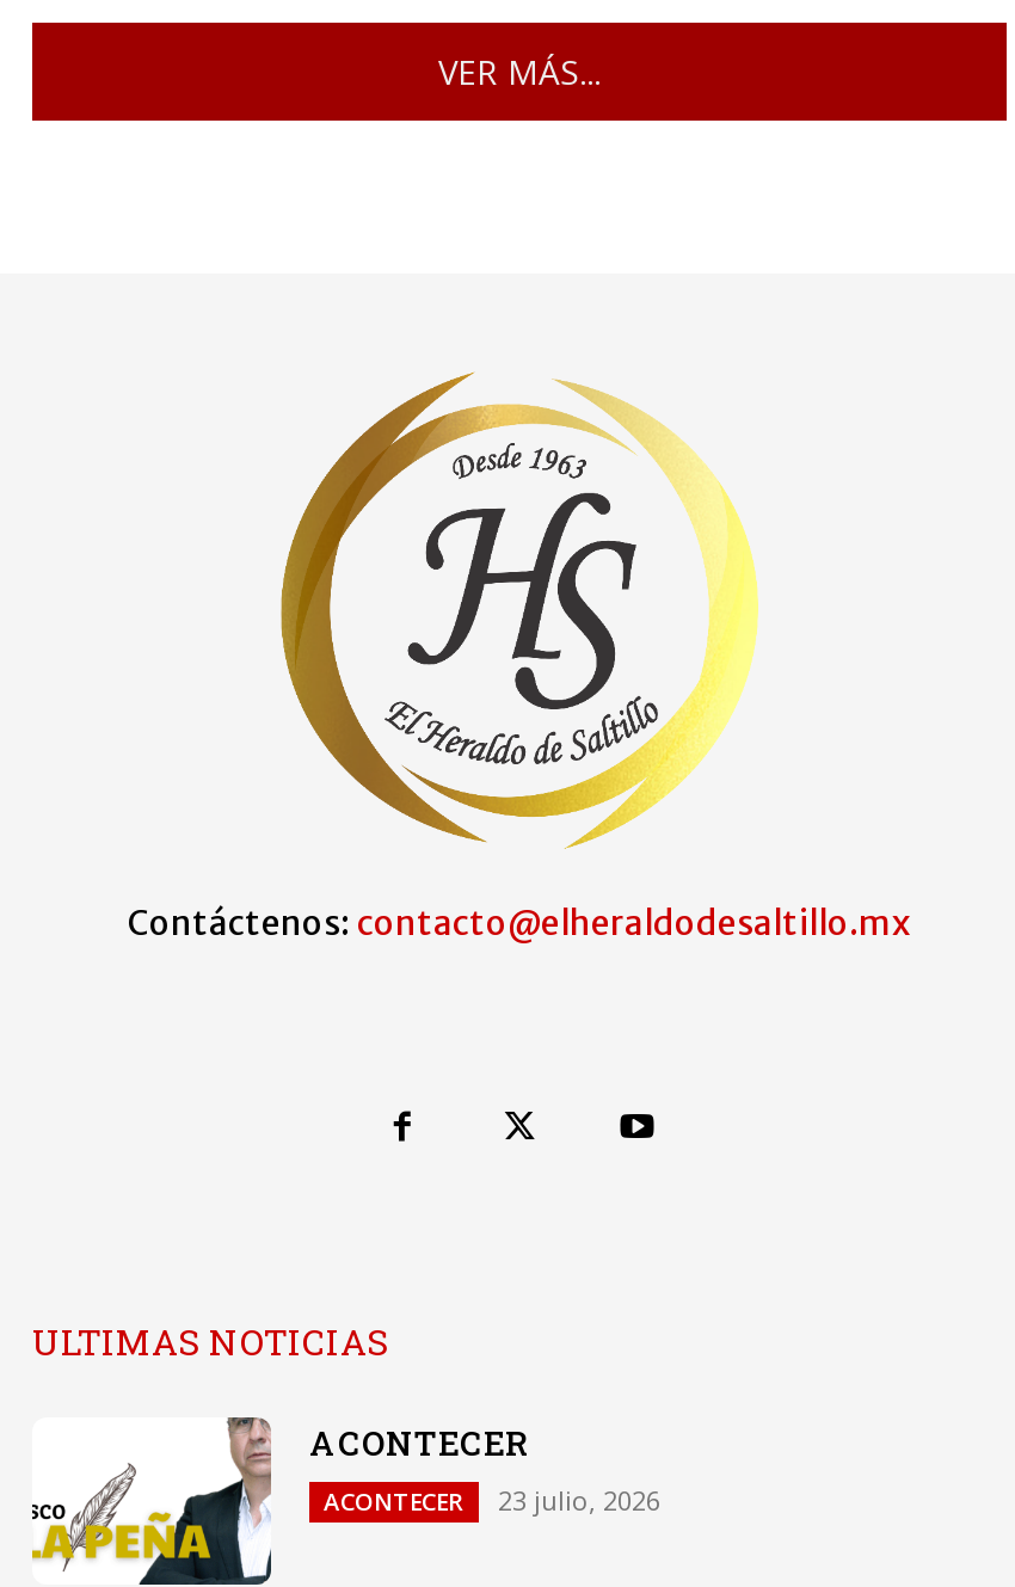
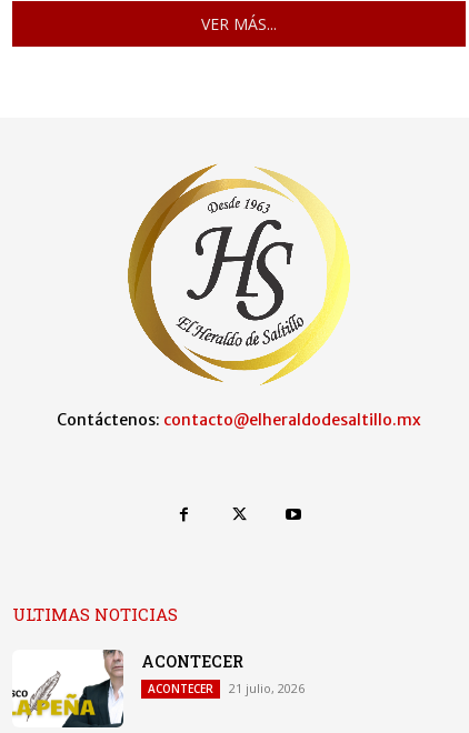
- ACONTECER 23 julio, 2026
+ ACONTECER 21 julio, 2026
